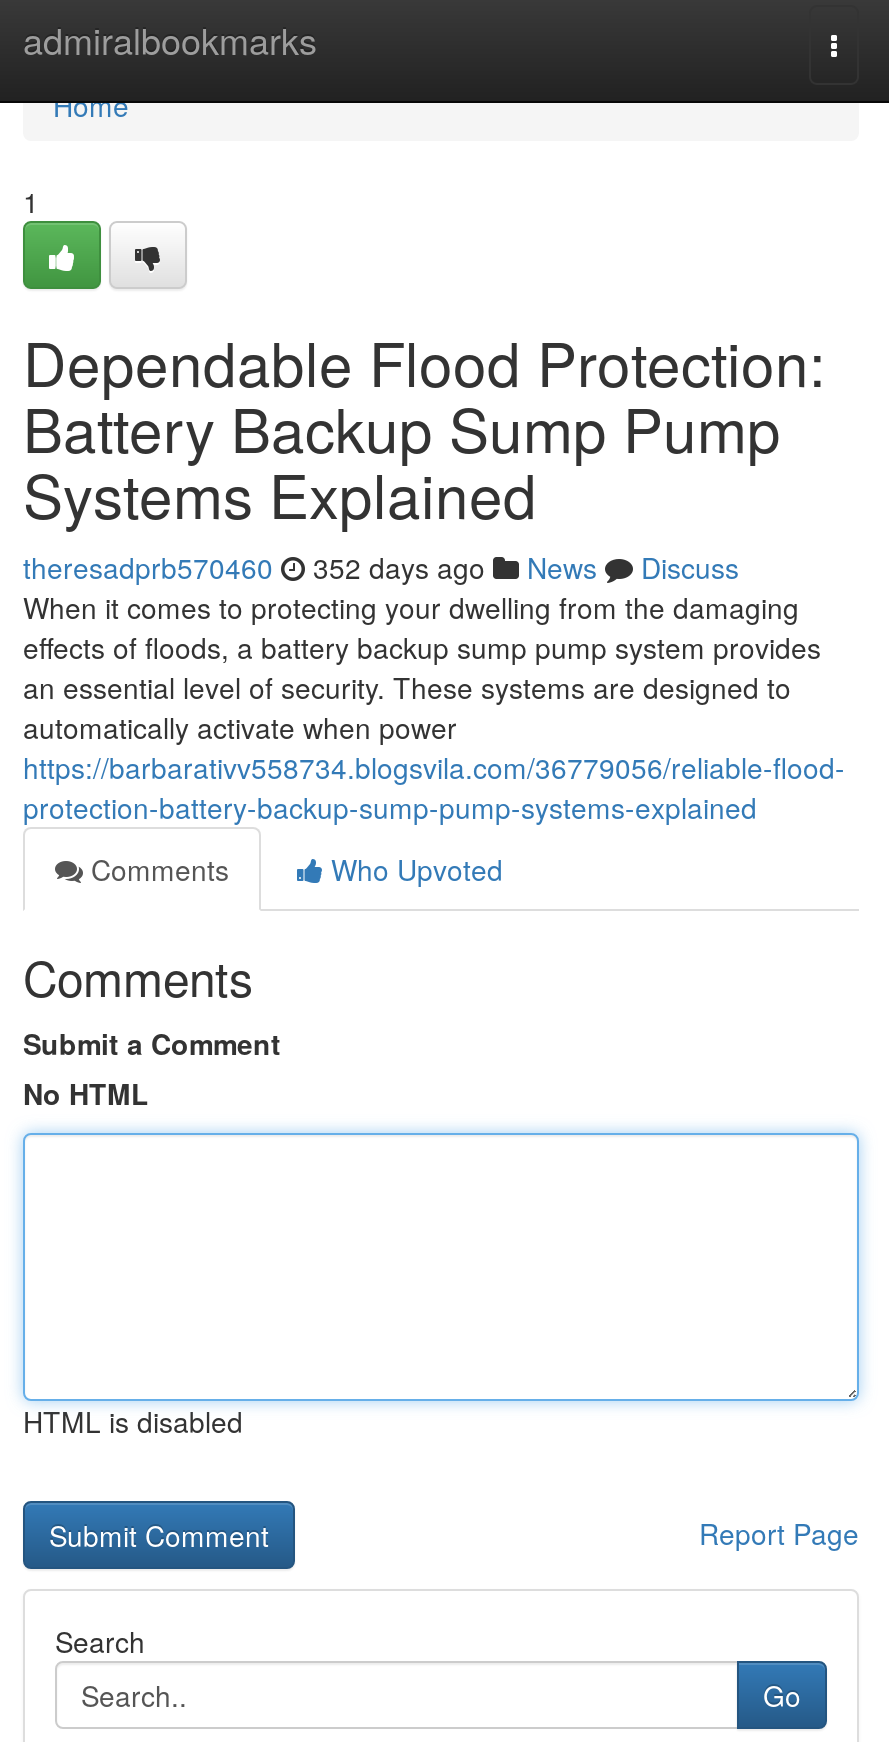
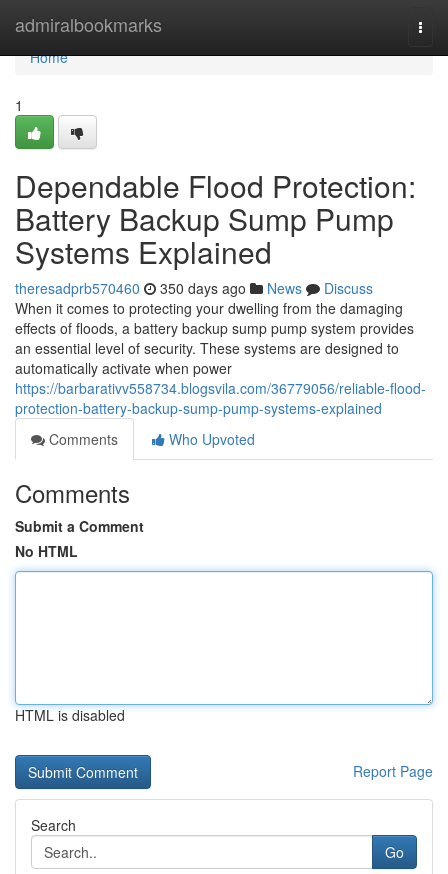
- theresadprb570460 352 days ago News Discuss
+ theresadprb570460 350 days ago News Discuss
